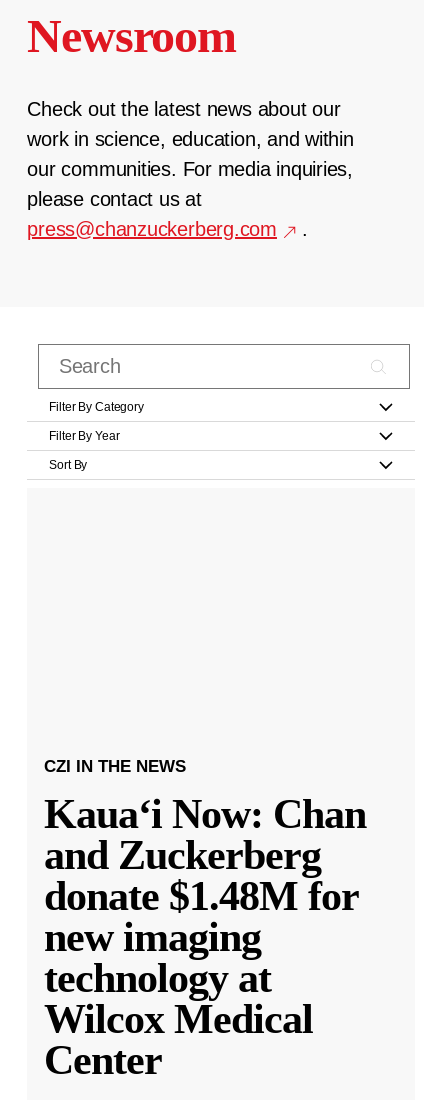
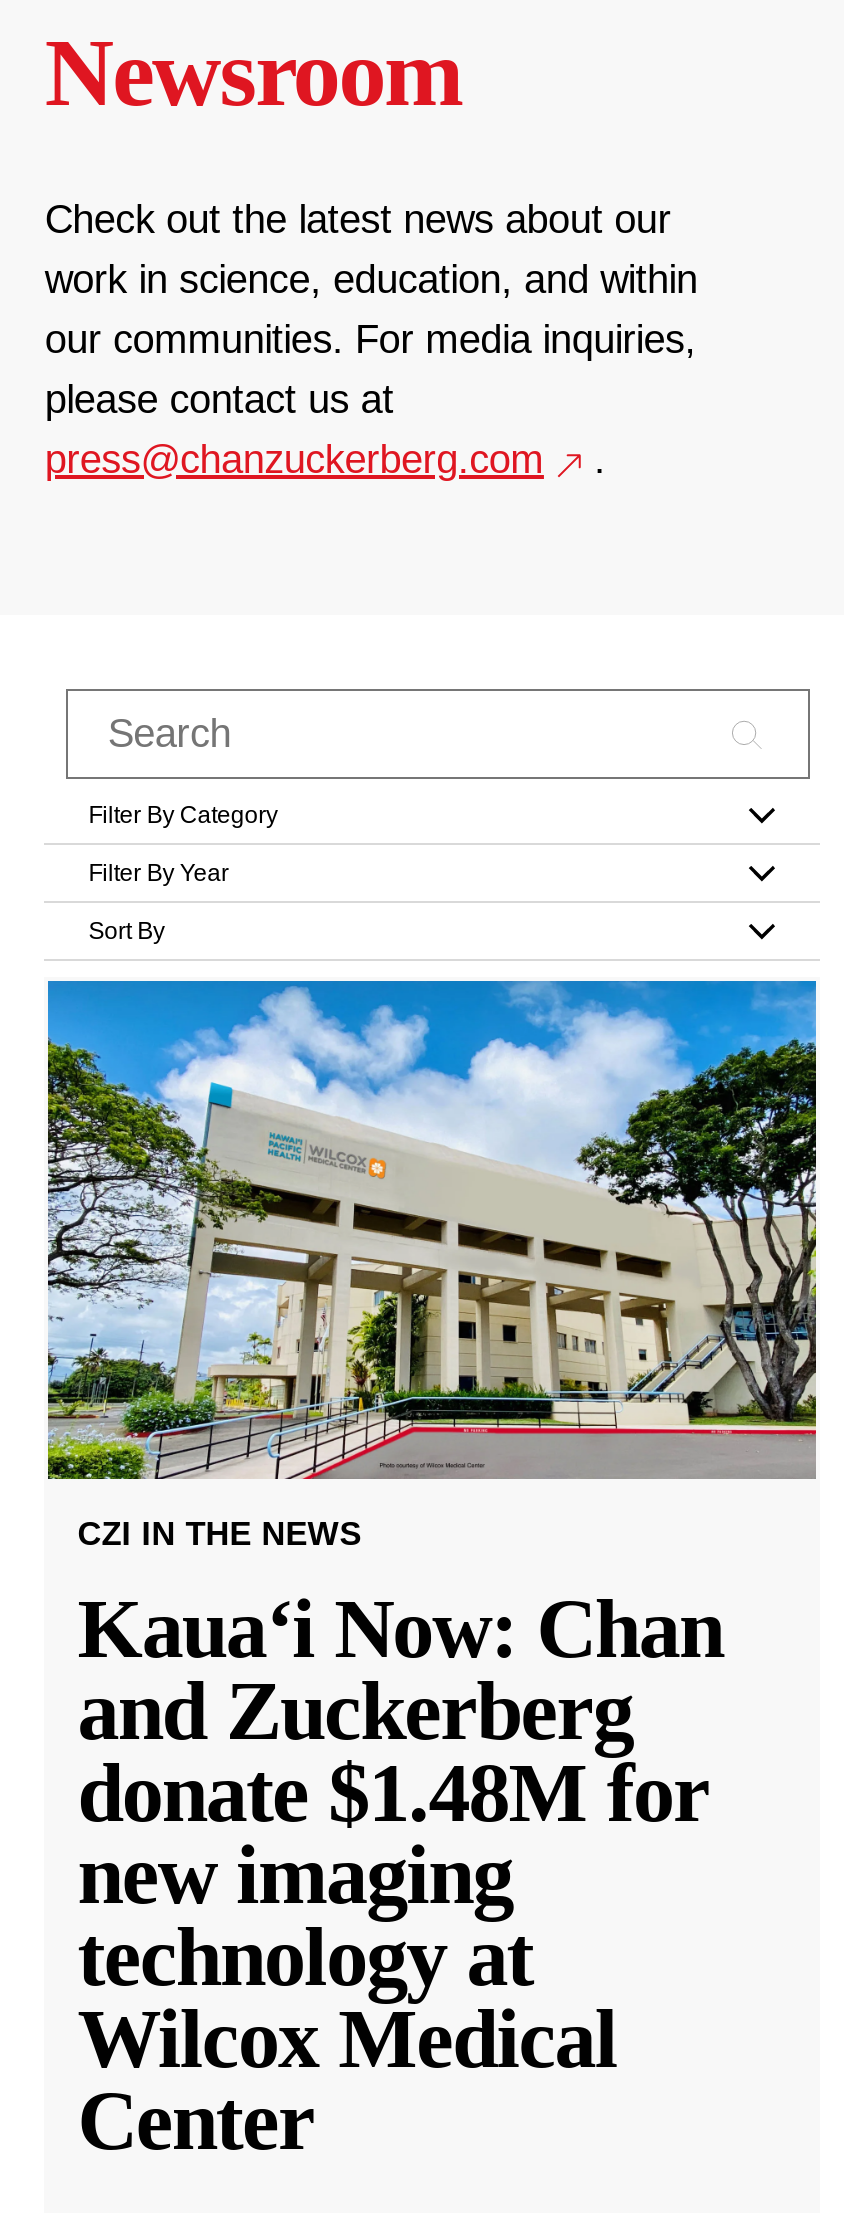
+ [image]
